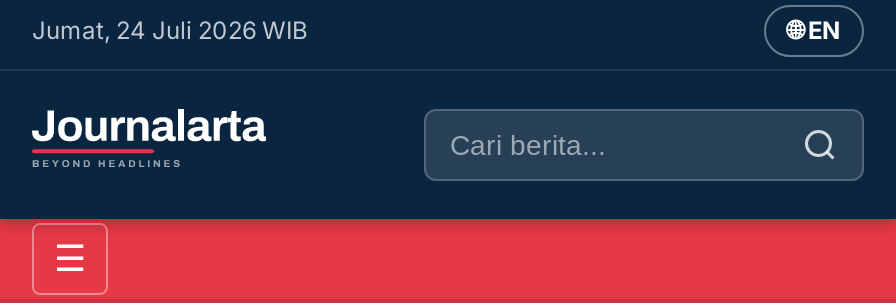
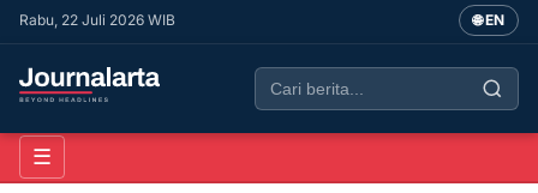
- Jumat, 24 Juli 2026 WIB
+ Rabu, 22 Juli 2026 WIB
